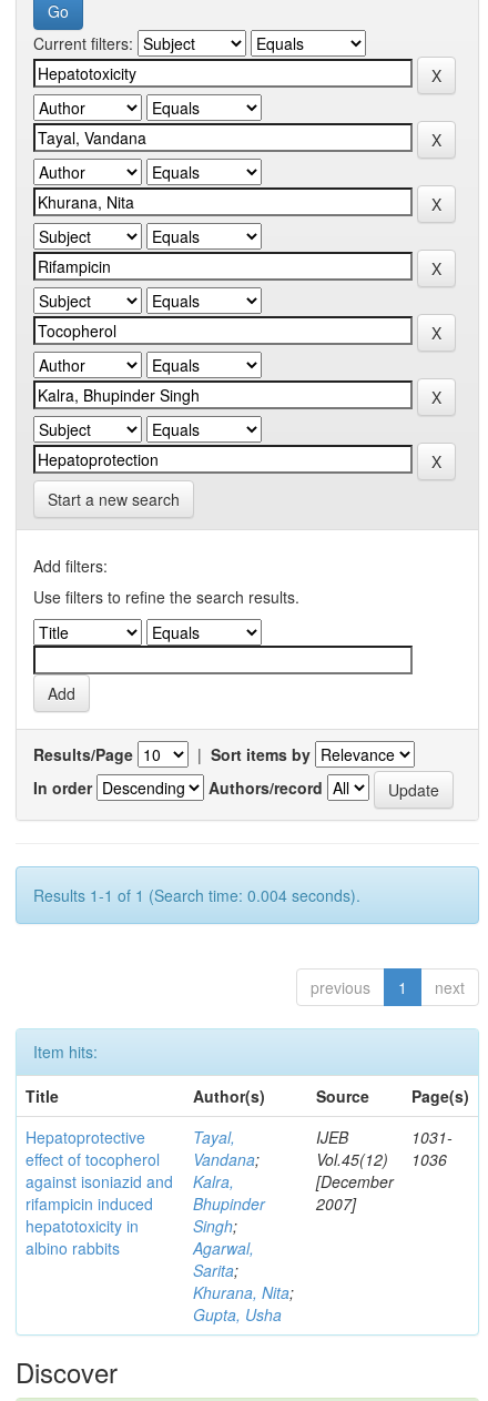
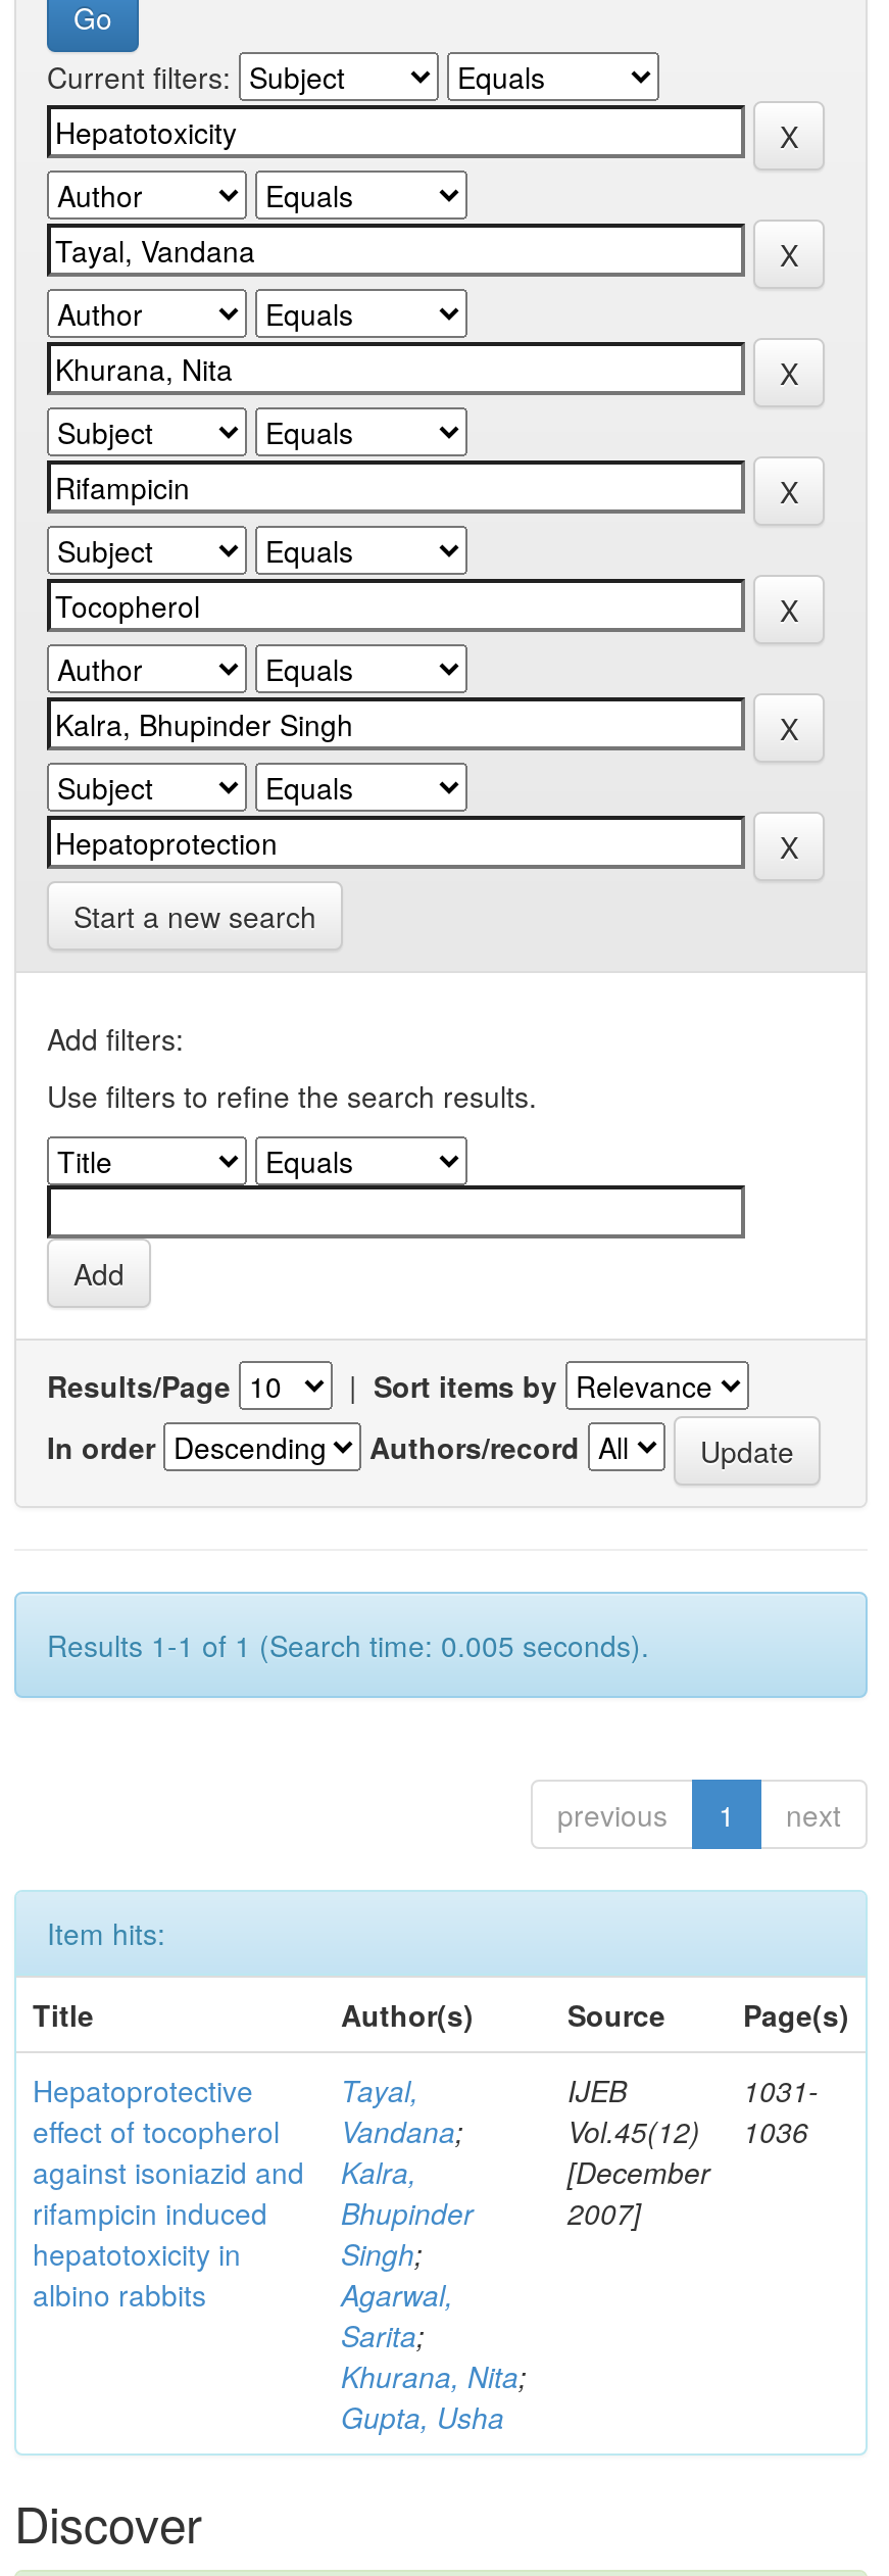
- Results 1-1 of 1 (Search time: 0.004 seconds).
+ Results 1-1 of 1 (Search time: 0.005 seconds).
